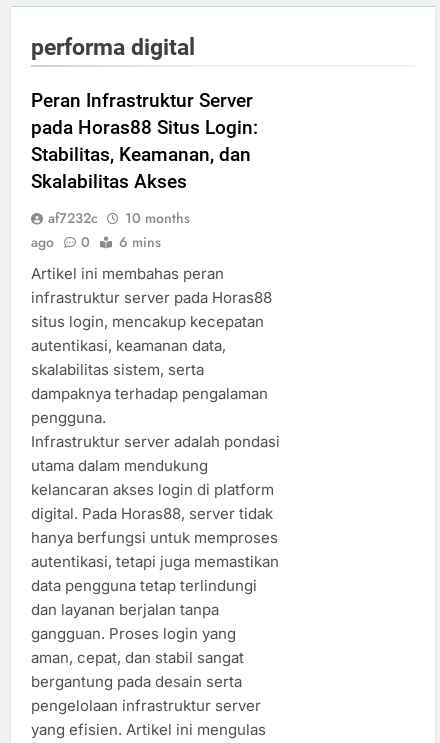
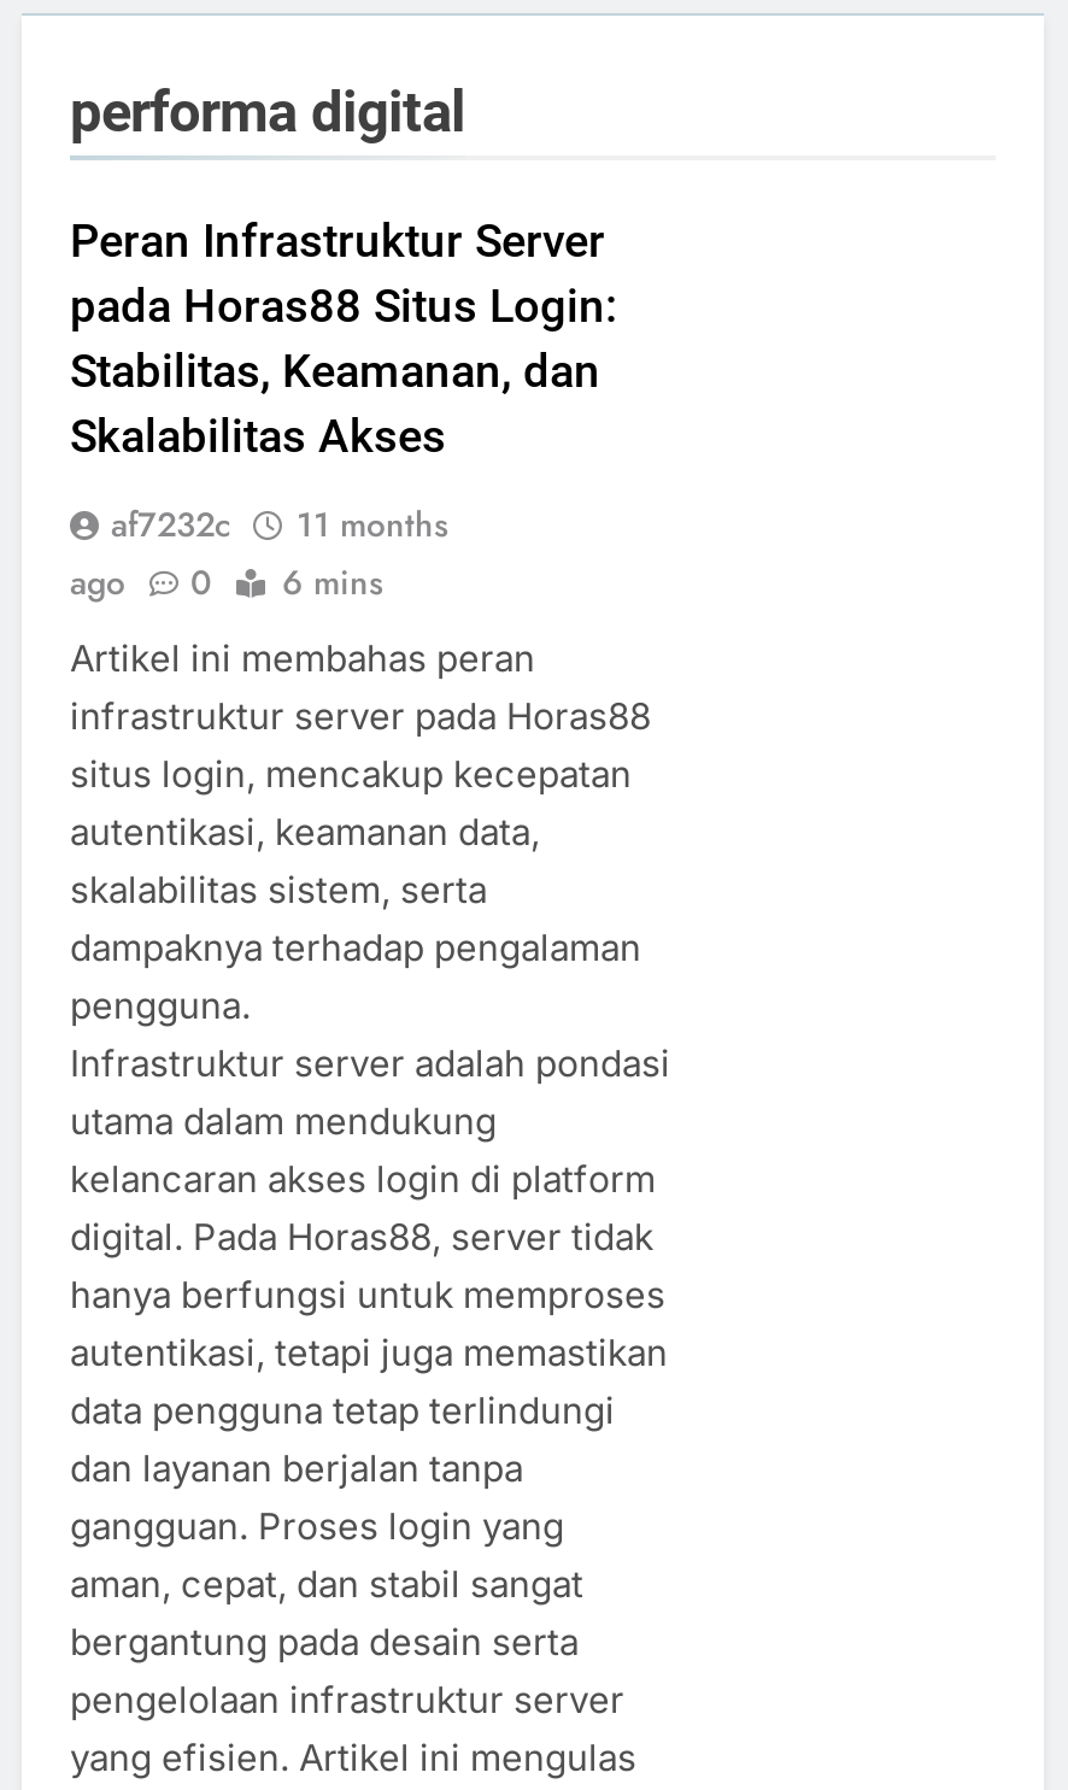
- af7232c 10 months
+ af7232c 11 months
